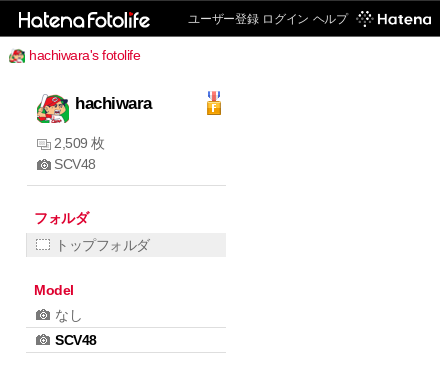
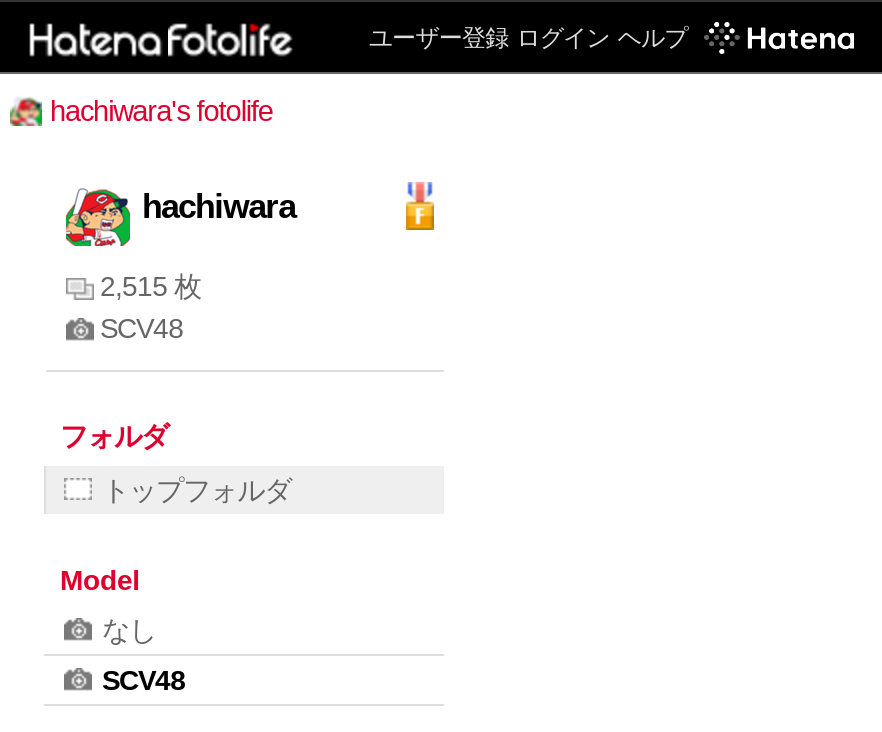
- 2,509 枚
+ 2,515 枚
